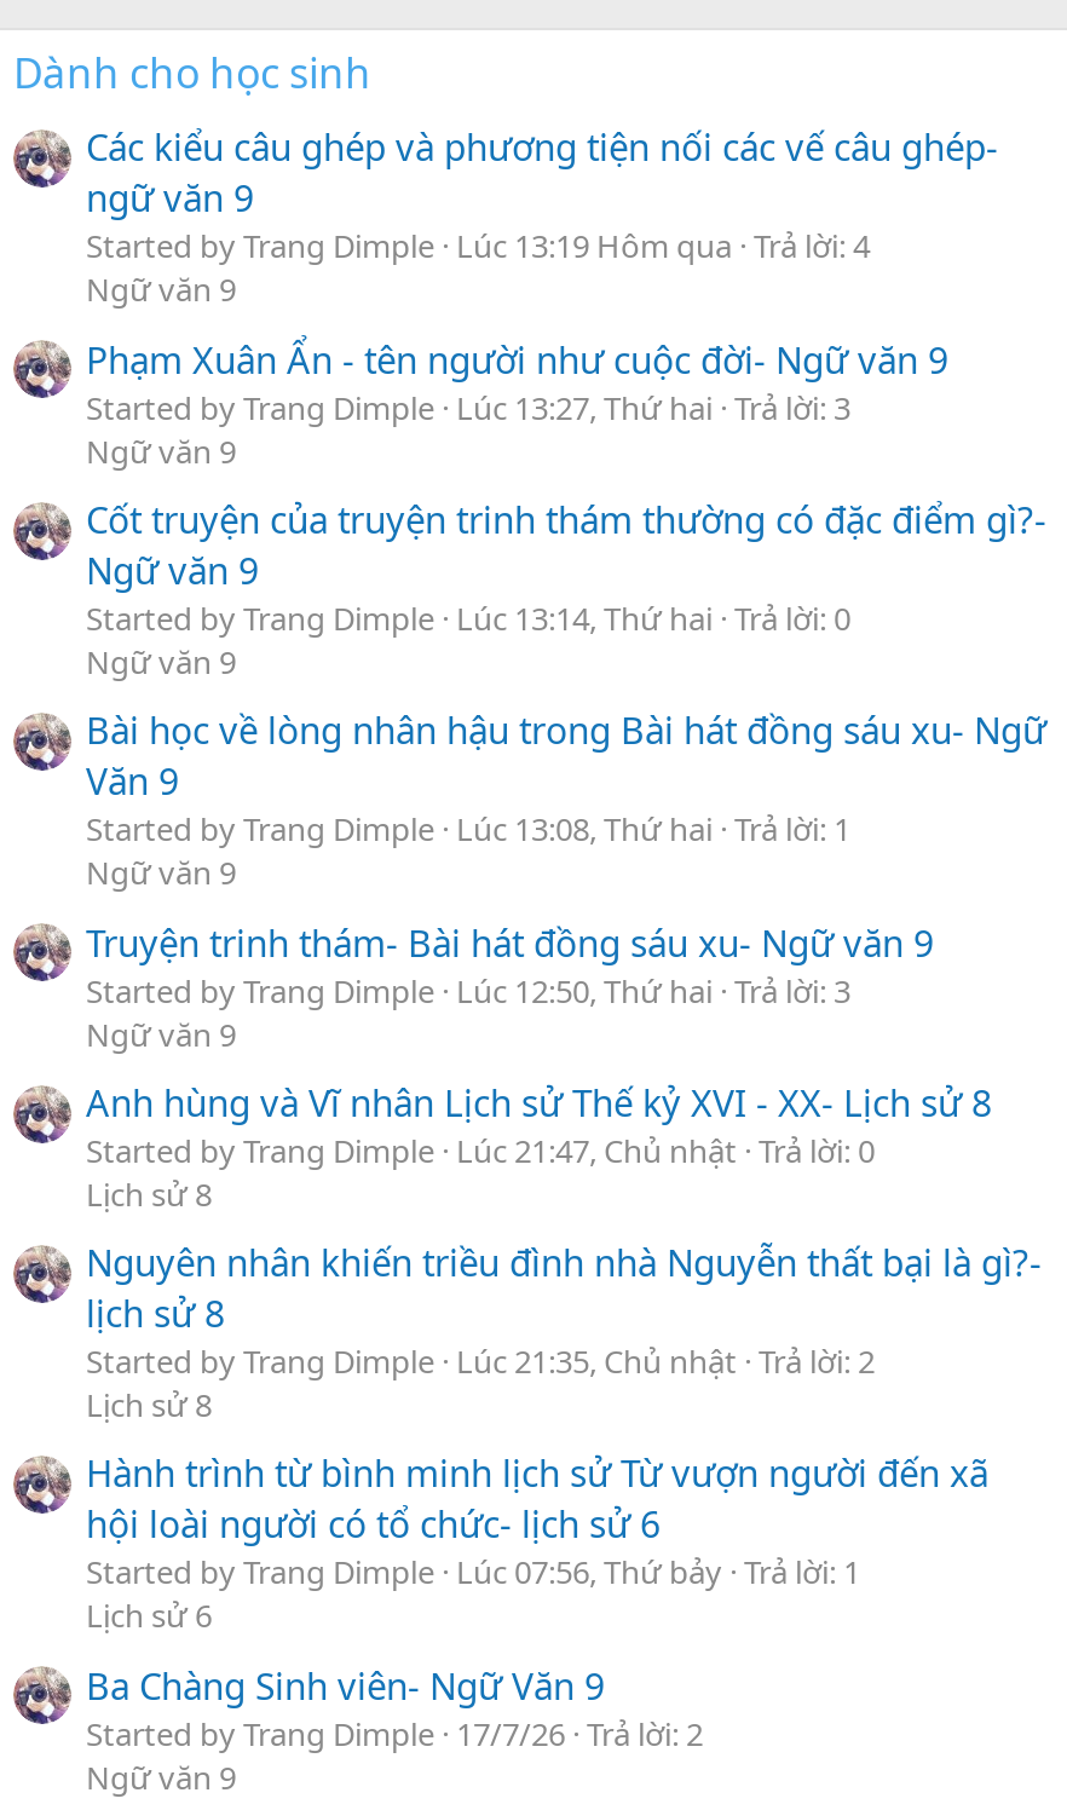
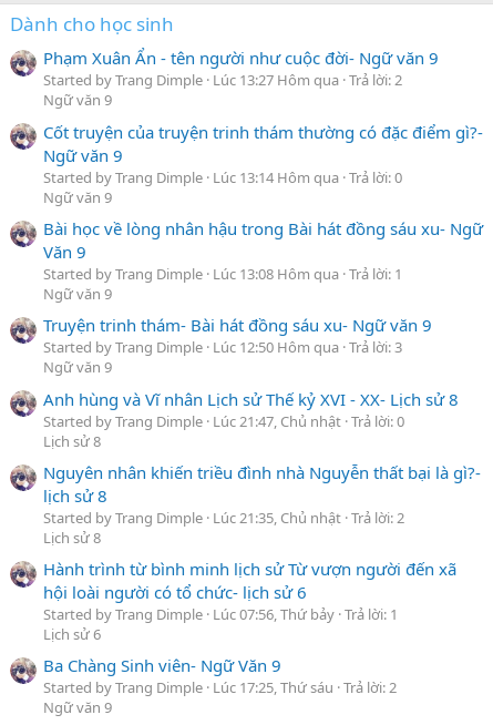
- Các kiểu câu ghép và phương tiện nối các vế câu ghép-
- ngữ văn 9
- Started by Trang Dimple Lúc 13:19 Hôm qua Trả lời: 4
- Ngữ văn 9

- Started by Trang Dimple Lúc 13:27, Thứ hai Trả lời: 3
+ Started by Trang Dimple Lúc 13:27 Hôm qua Trả lời: 2

- Started by Trang Dimple Lúc 13:14, Thứ hai Trả lời: 0
+ Started by Trang Dimple Lúc 13:14 Hôm qua Trả lời: 0

- Started by Trang Dimple Lúc 13:08, Thứ hai Trả lời: 1
+ Started by Trang Dimple Lúc 13:08 Hôm qua Trả lời: 1

- Started by Trang Dimple Lúc 12:50, Thứ hai Trả lời: 3
+ Started by Trang Dimple Lúc 12:50 Hôm qua Trả lời: 3

- Started by Trang Dimple 17/7/26 Trả lời: 2
+ Started by Trang Dimple Lúc 17:25, Thứ sáu Trả lời: 2
